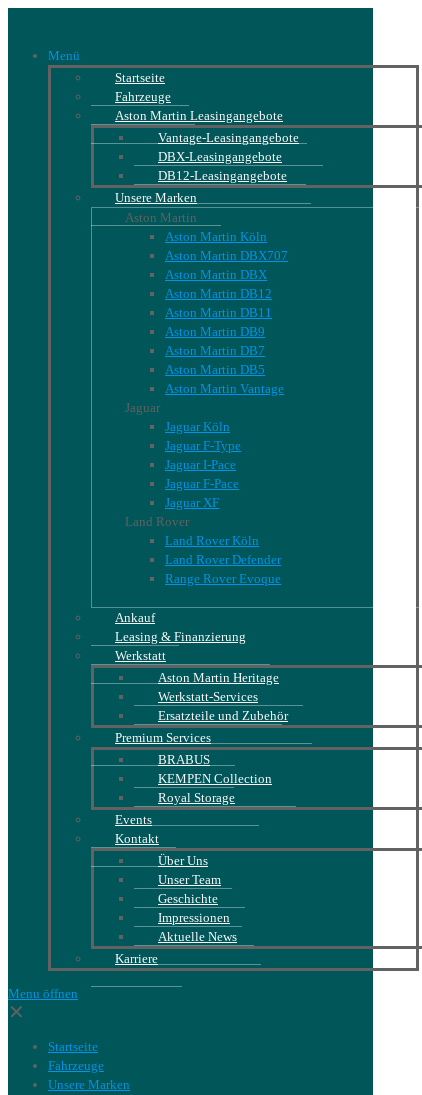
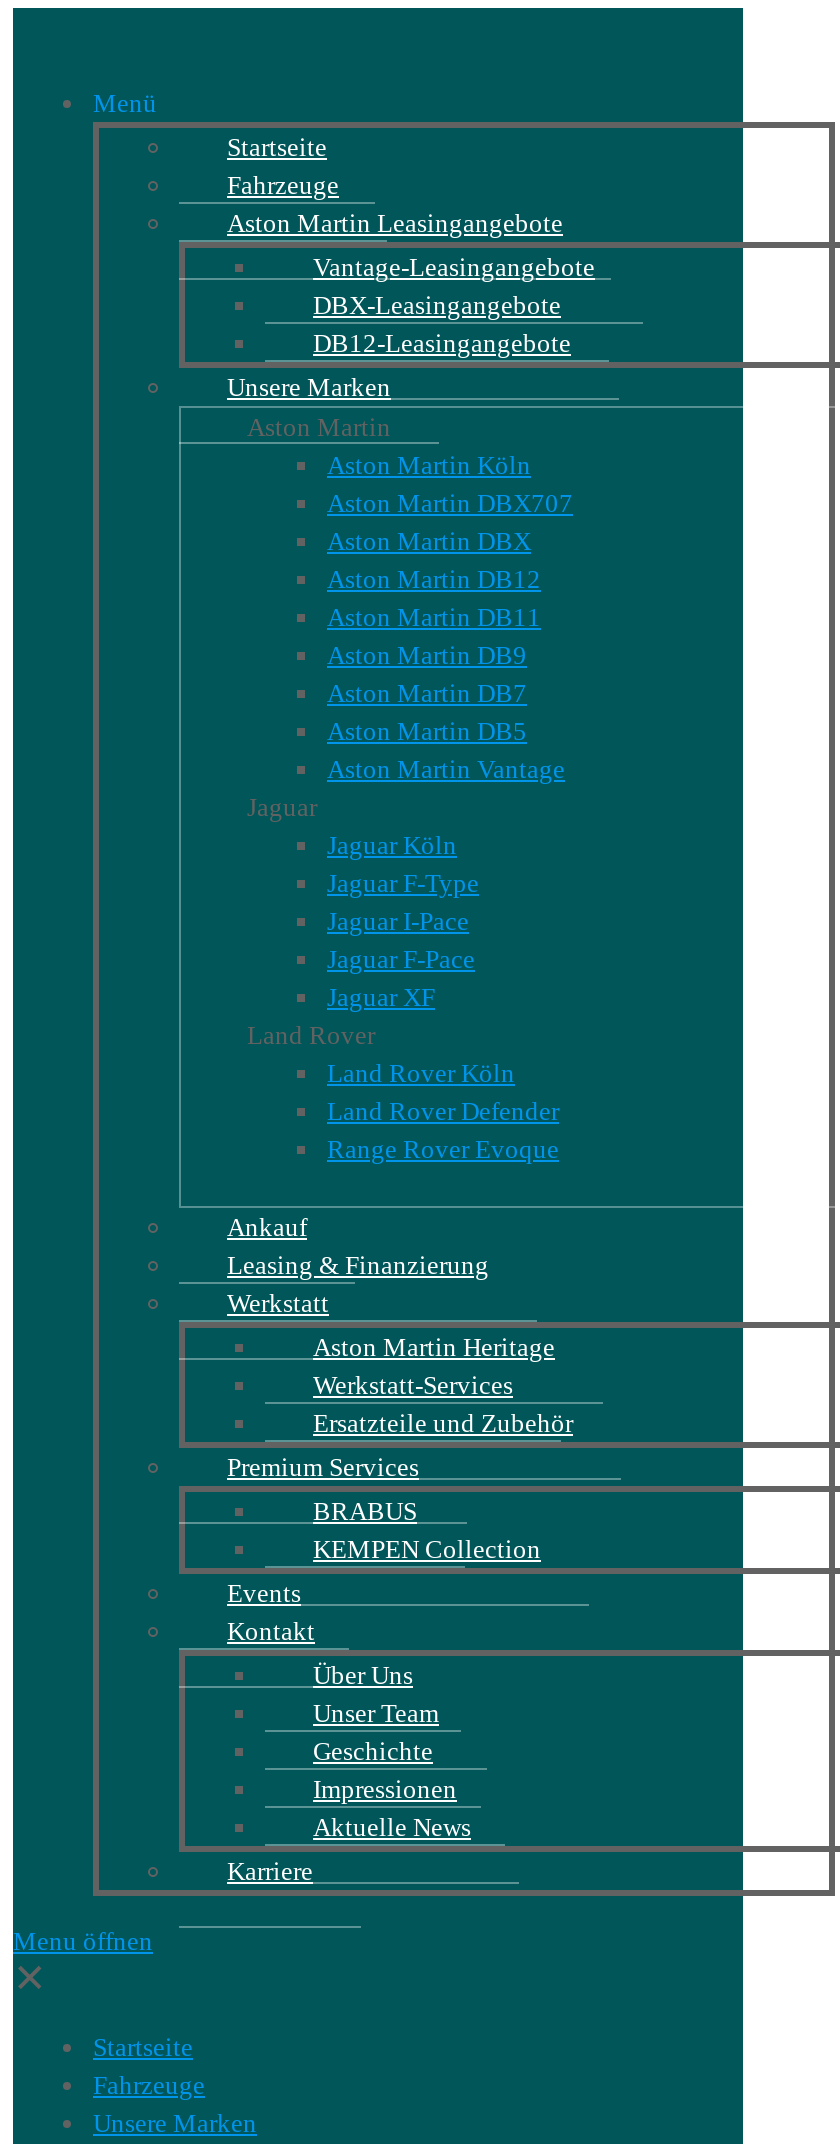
- Royal Storage
